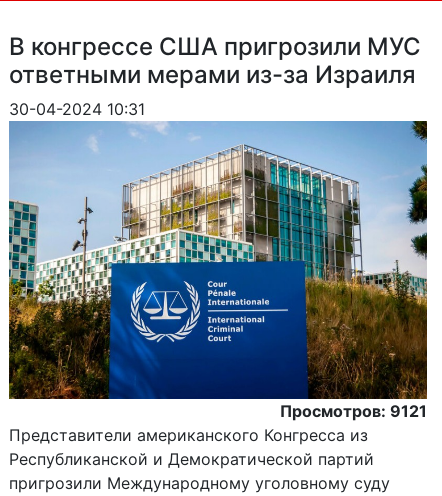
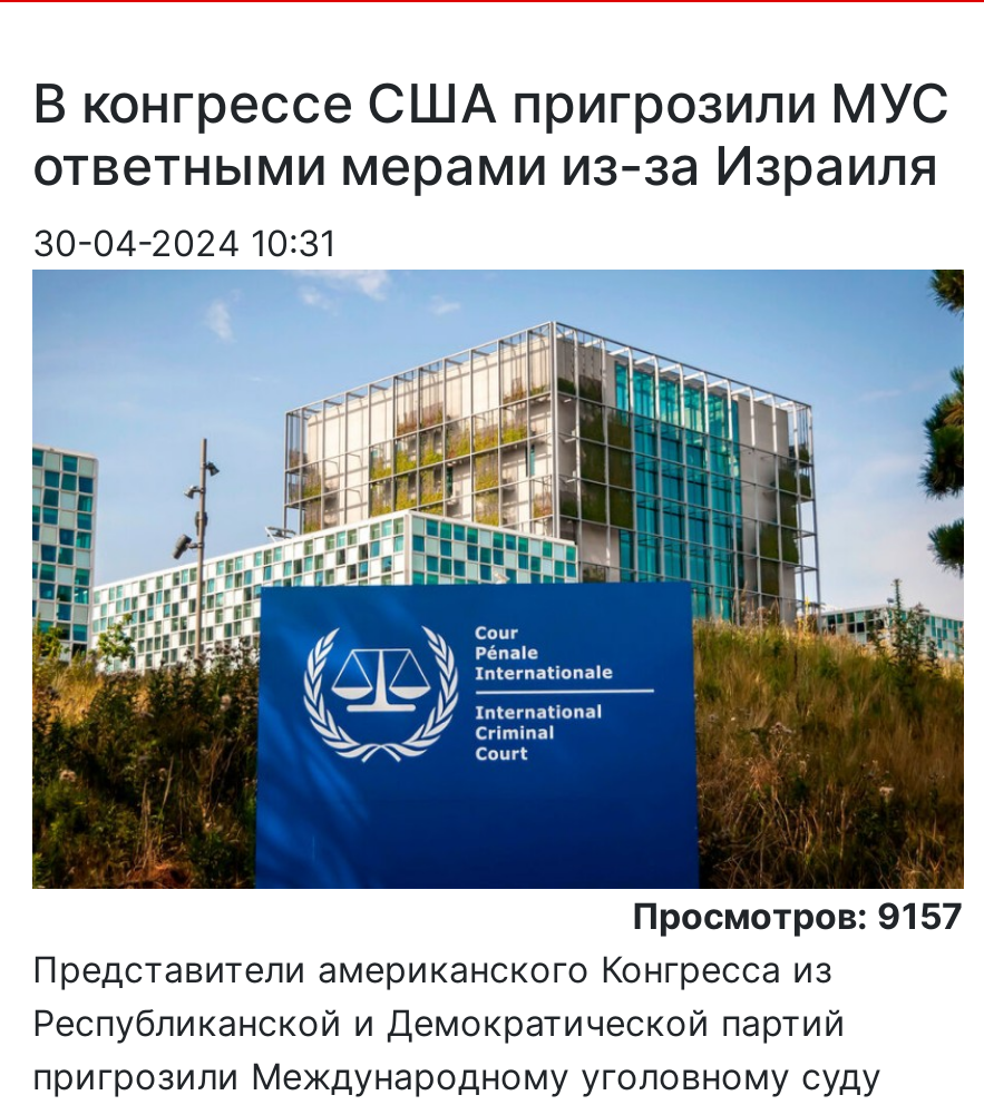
- Просмотров: 9121
+ Просмотров: 9157
